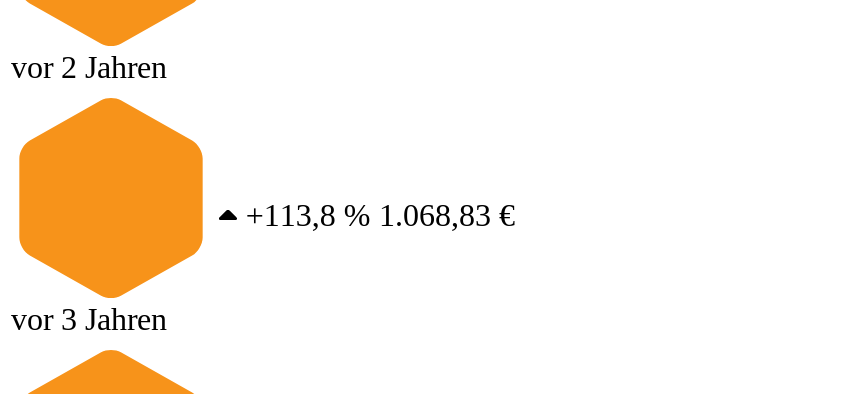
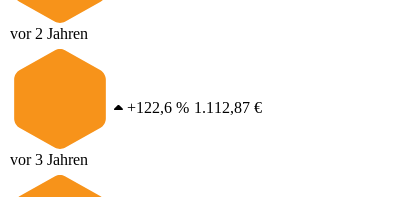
- +113,8 % 1.068,83 €
+ +122,6 % 1.112,87 €
